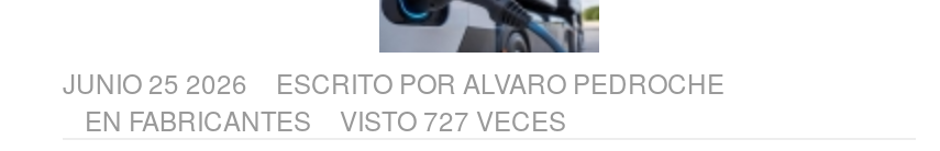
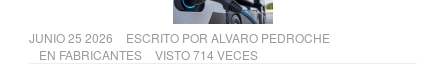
- EN FABRICANTES VISTO 727 VECES
+ EN FABRICANTES VISTO 714 VECES
